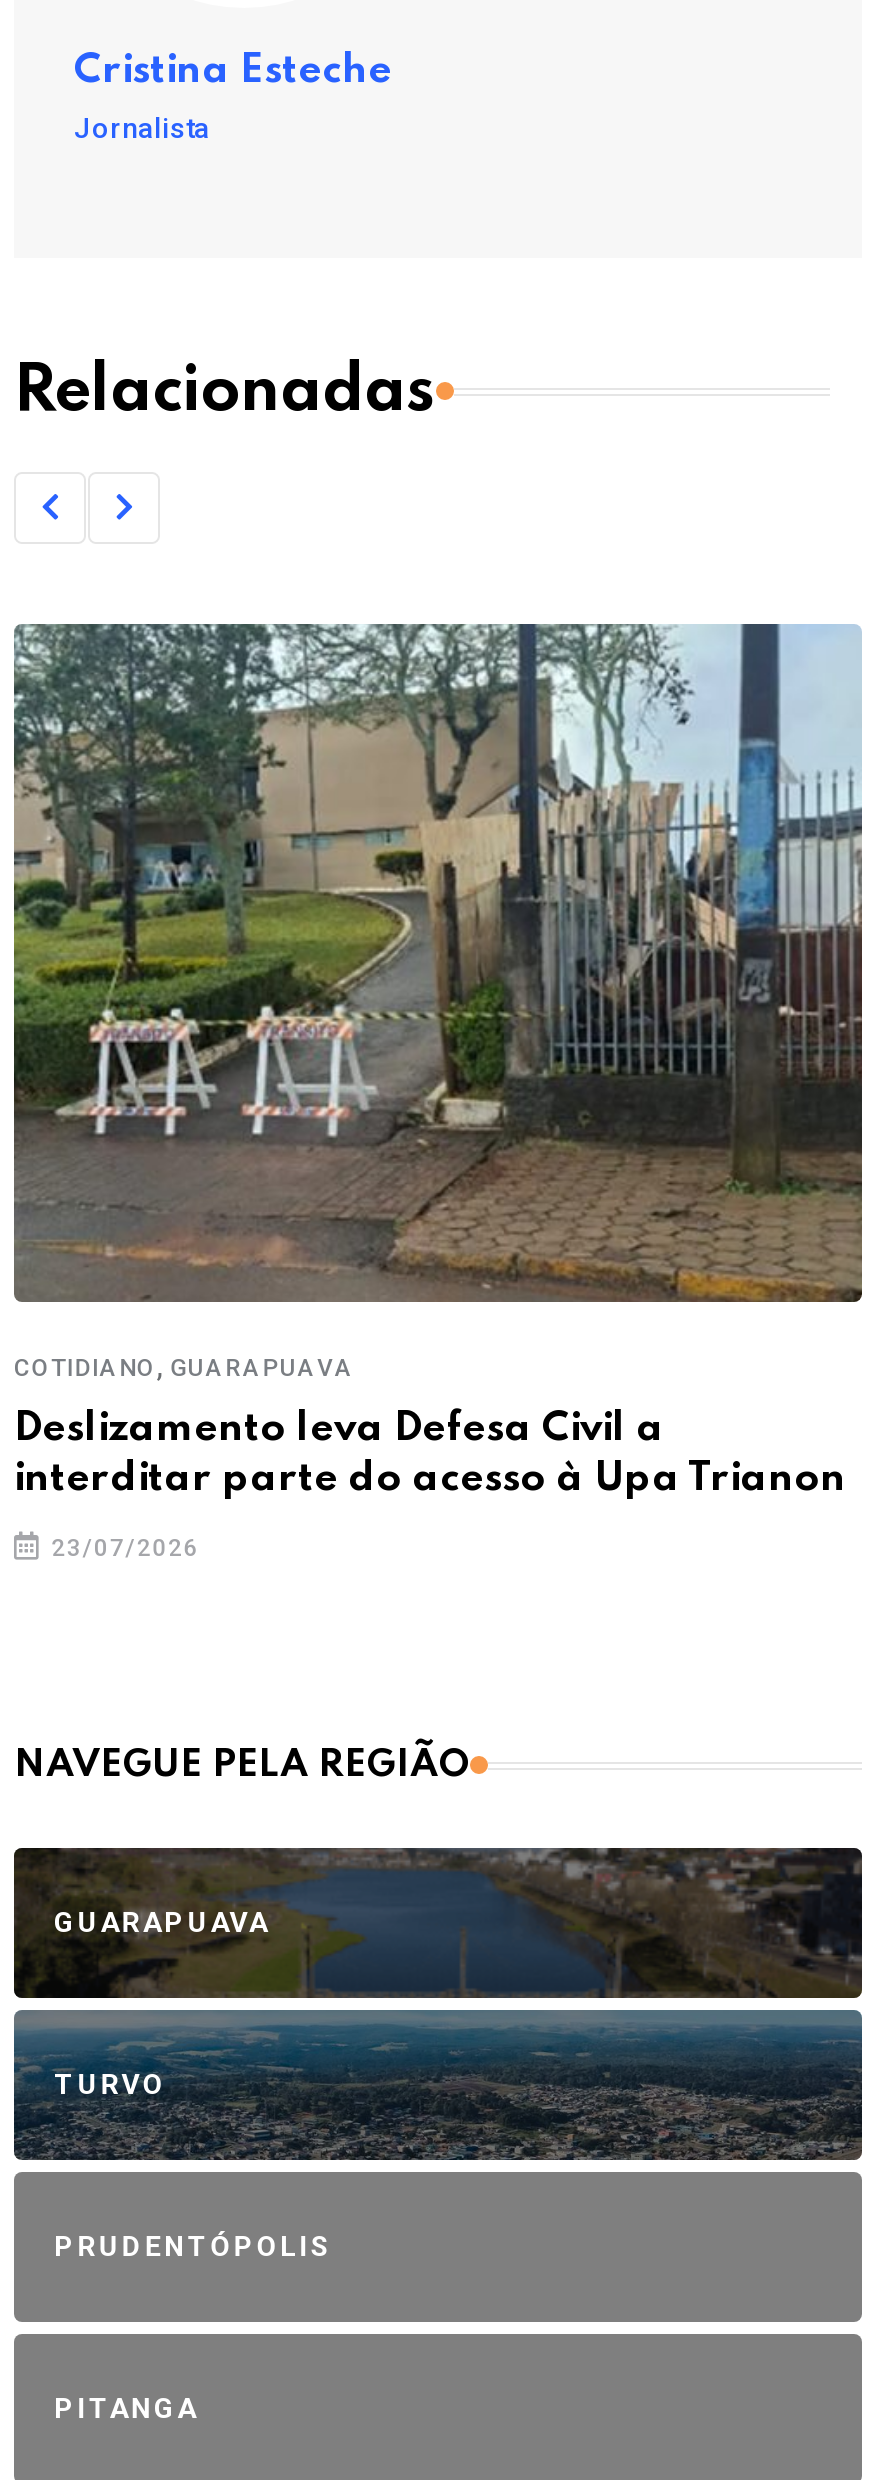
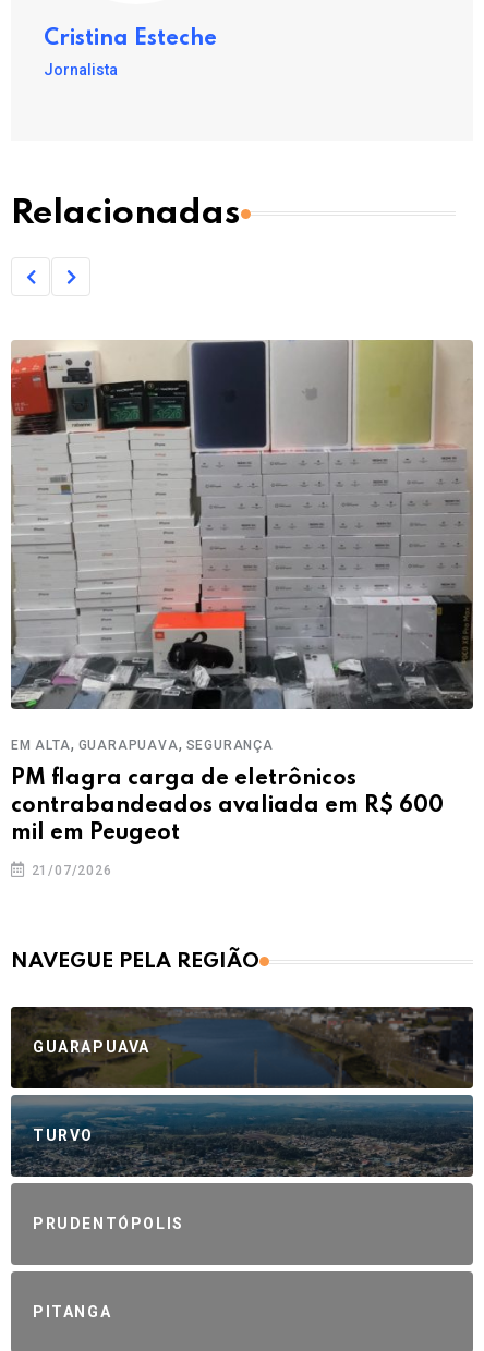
- [image]
- COTIDIANO, GUARAPUAVA
+ [image]
+ EM ALTA, GUARAPUAVA, SEGURANÇA

- Deslizamento leva Defesa Civil a
- interditar parte do acesso à Upa Trianon
+ PM flagra carga de eletrônicos
+ contrabandeados avaliada em R$ 600
+ mil em Peugeot

- 23/07/2026
+ 21/07/2026
